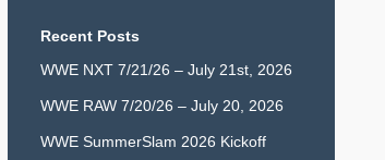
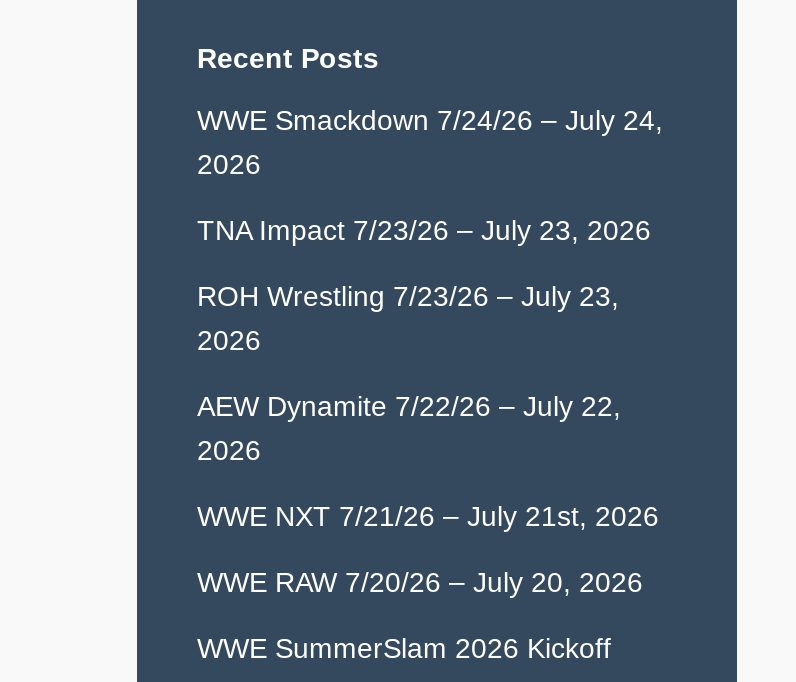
+ WWE Smackdown 7/24/26 – July 24,
+ 2026
+ TNA Impact 7/23/26 – July 23, 2026
+ ROH Wrestling 7/23/26 – July 23,
+ 2026
+ AEW Dynamite 7/22/26 – July 22,
+ 2026
